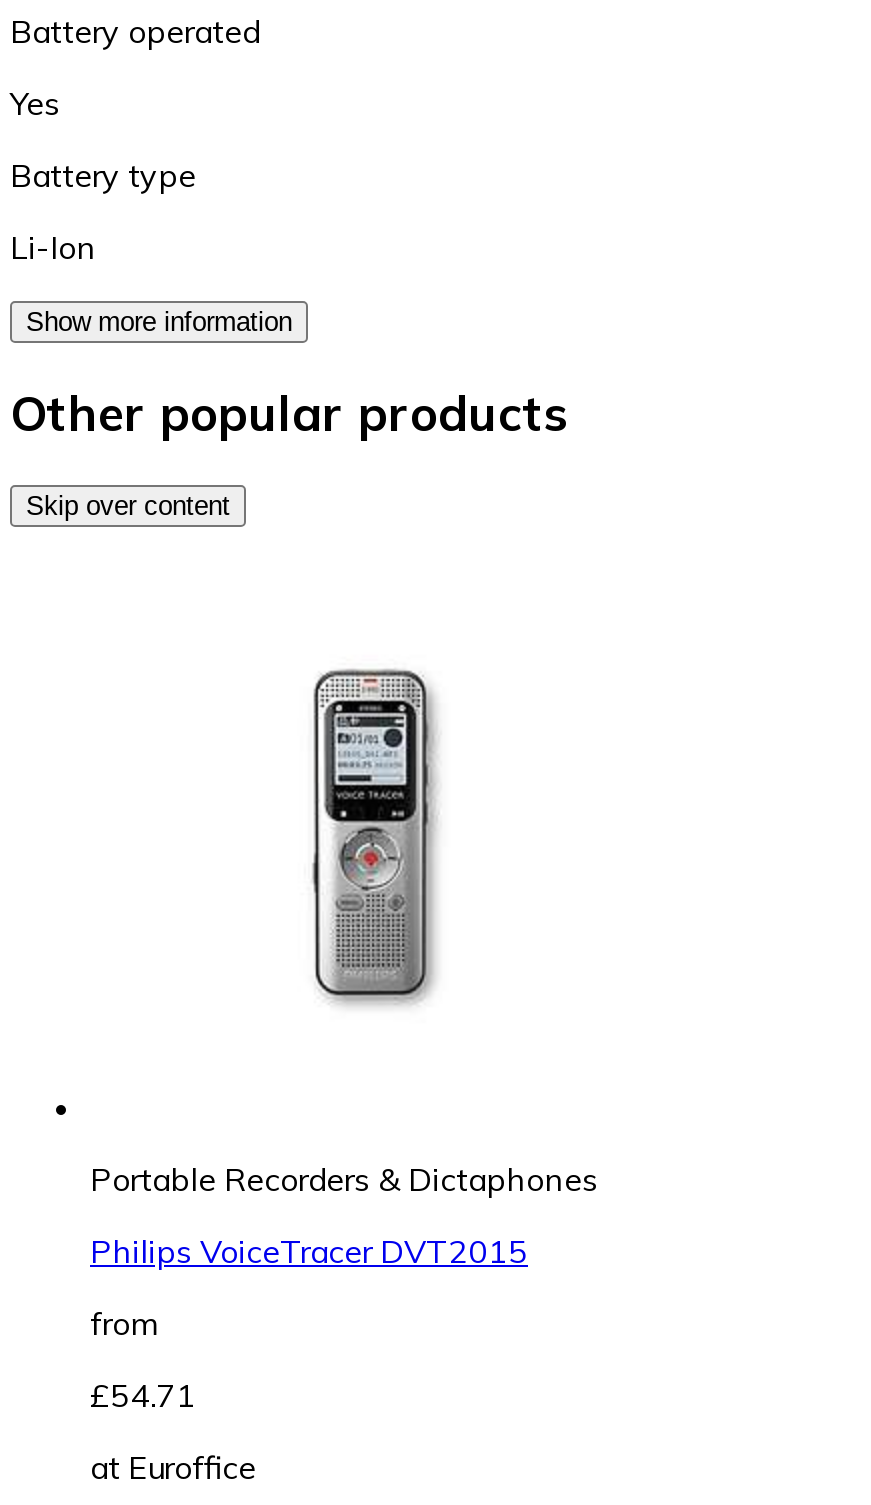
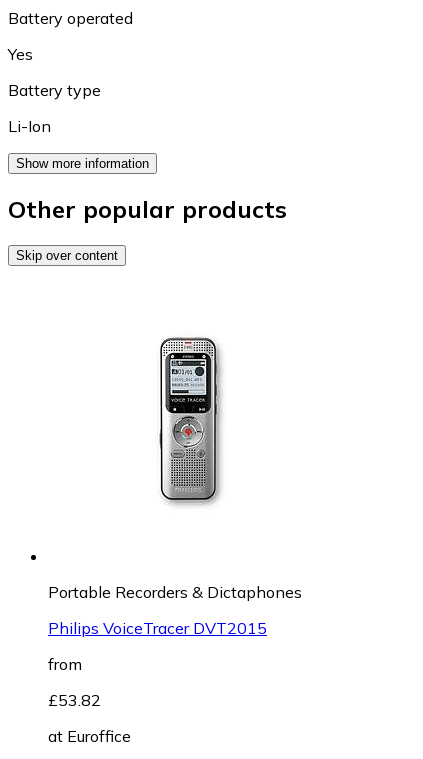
- £54.71
+ £53.82
